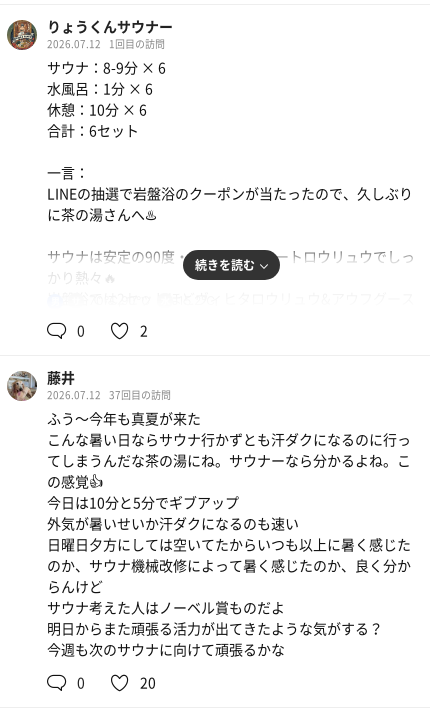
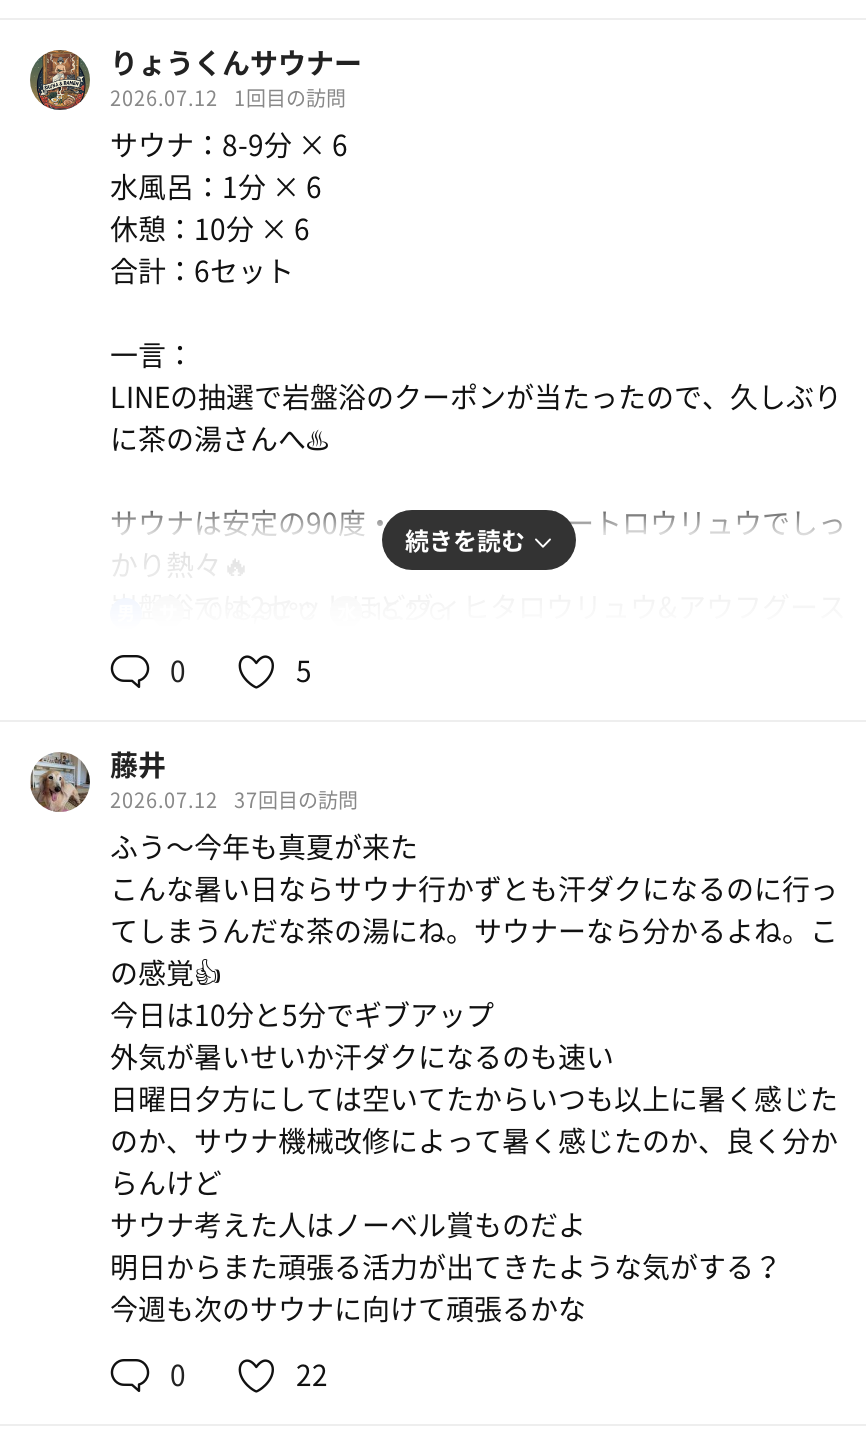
- 2
+ 5

- 20
+ 22
